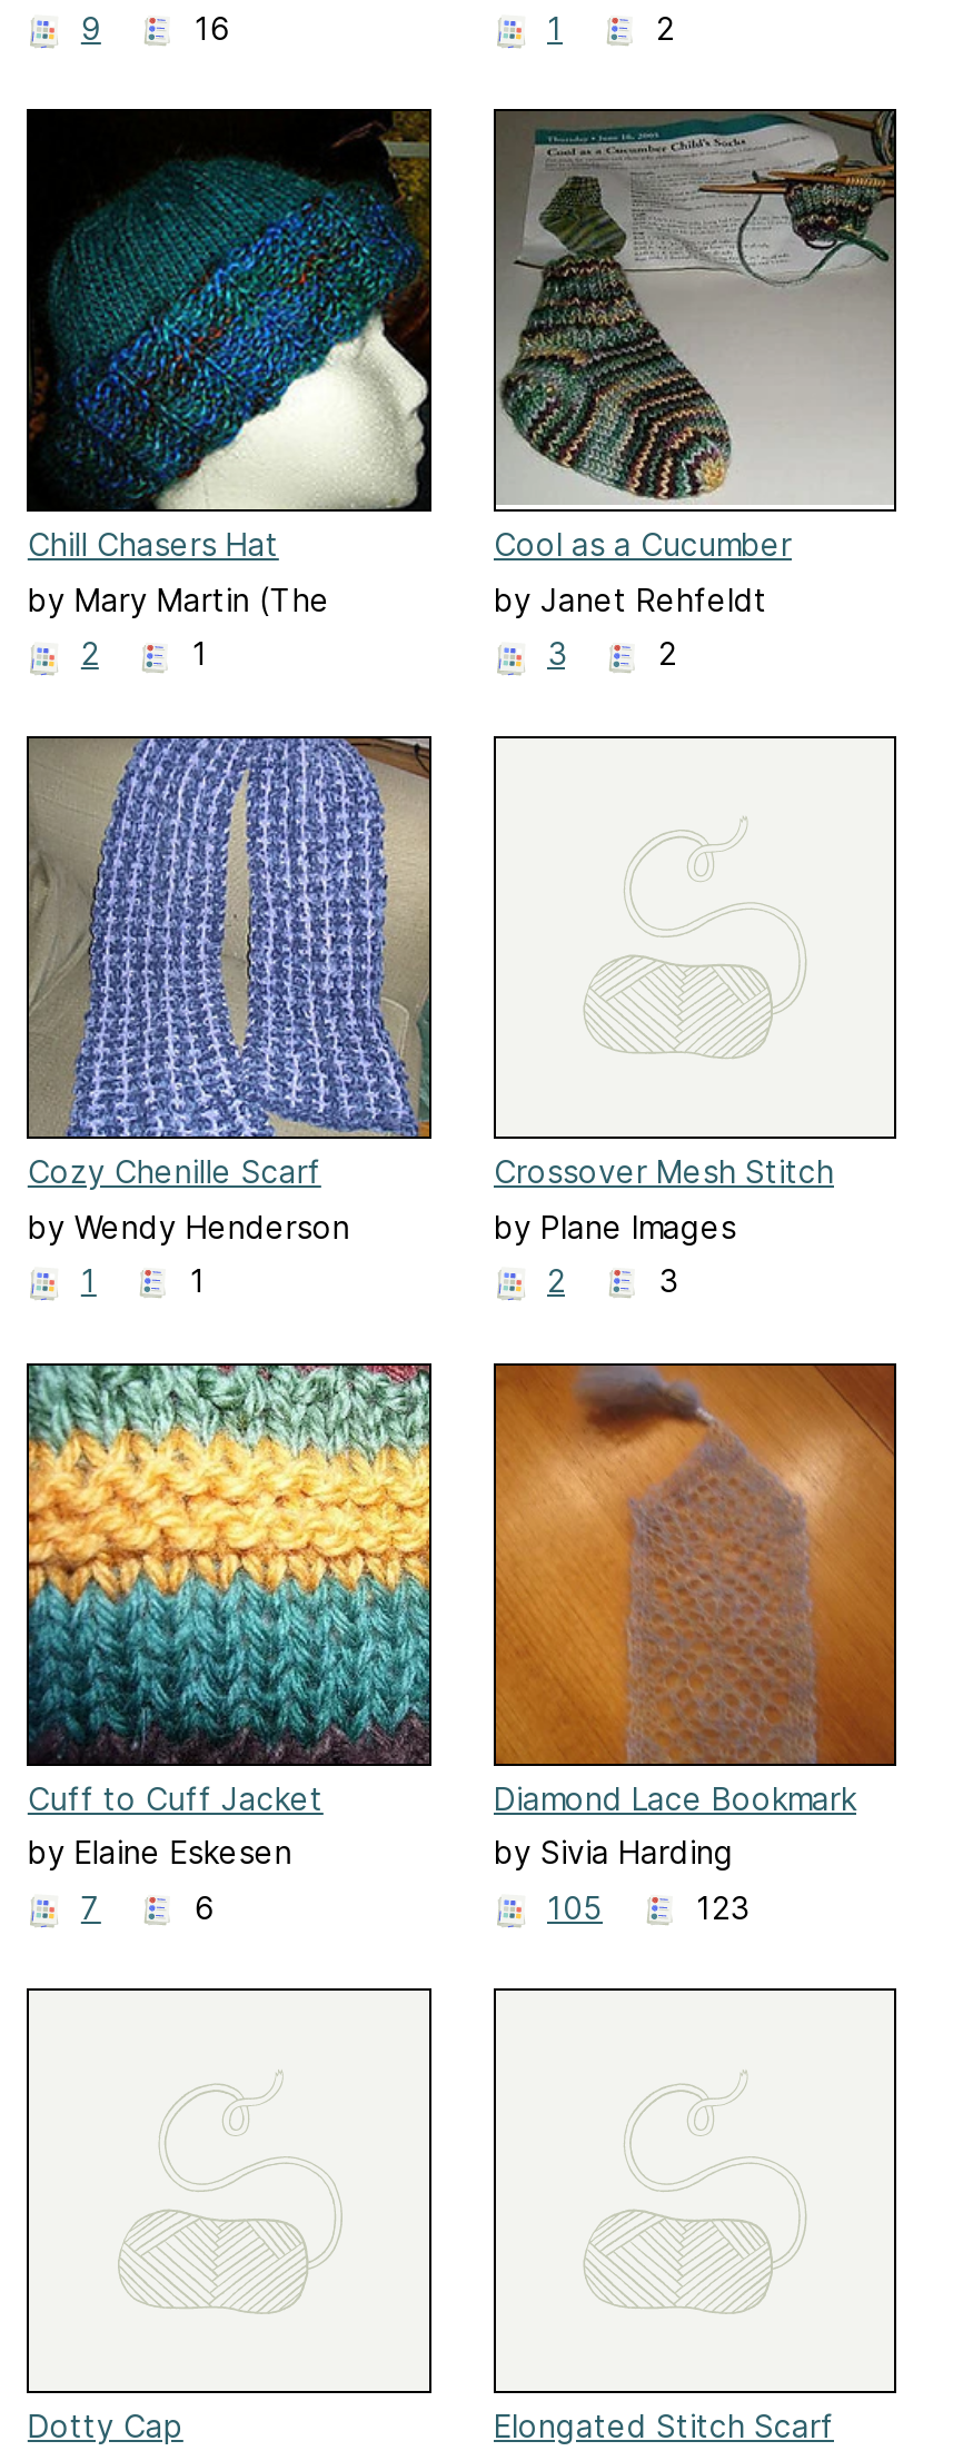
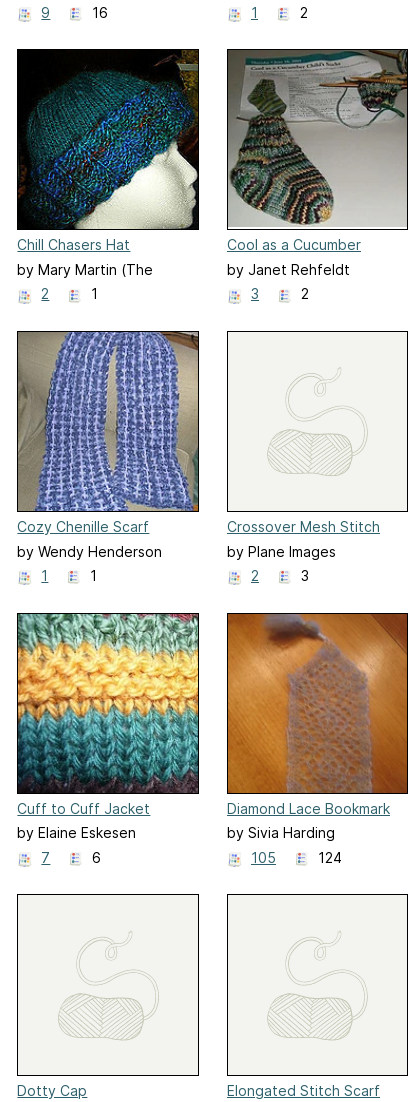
- 123
+ 124
